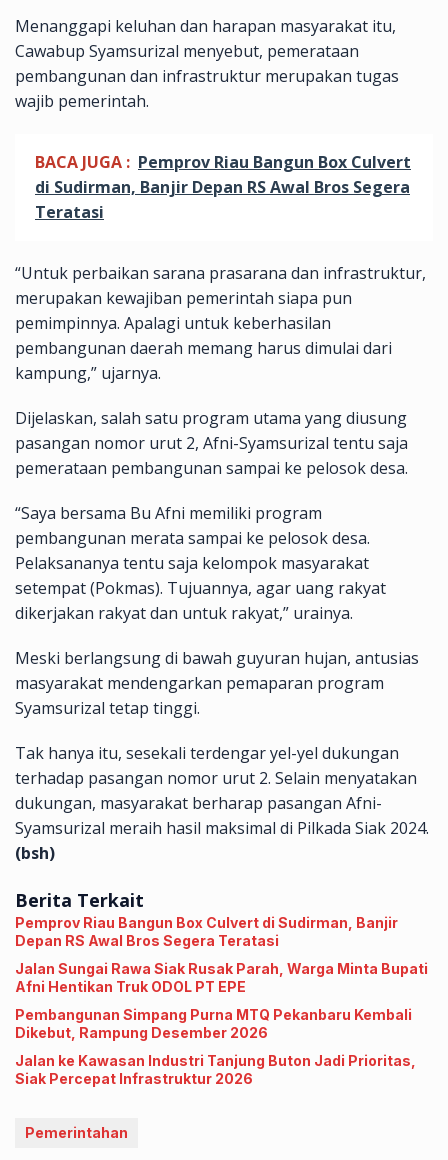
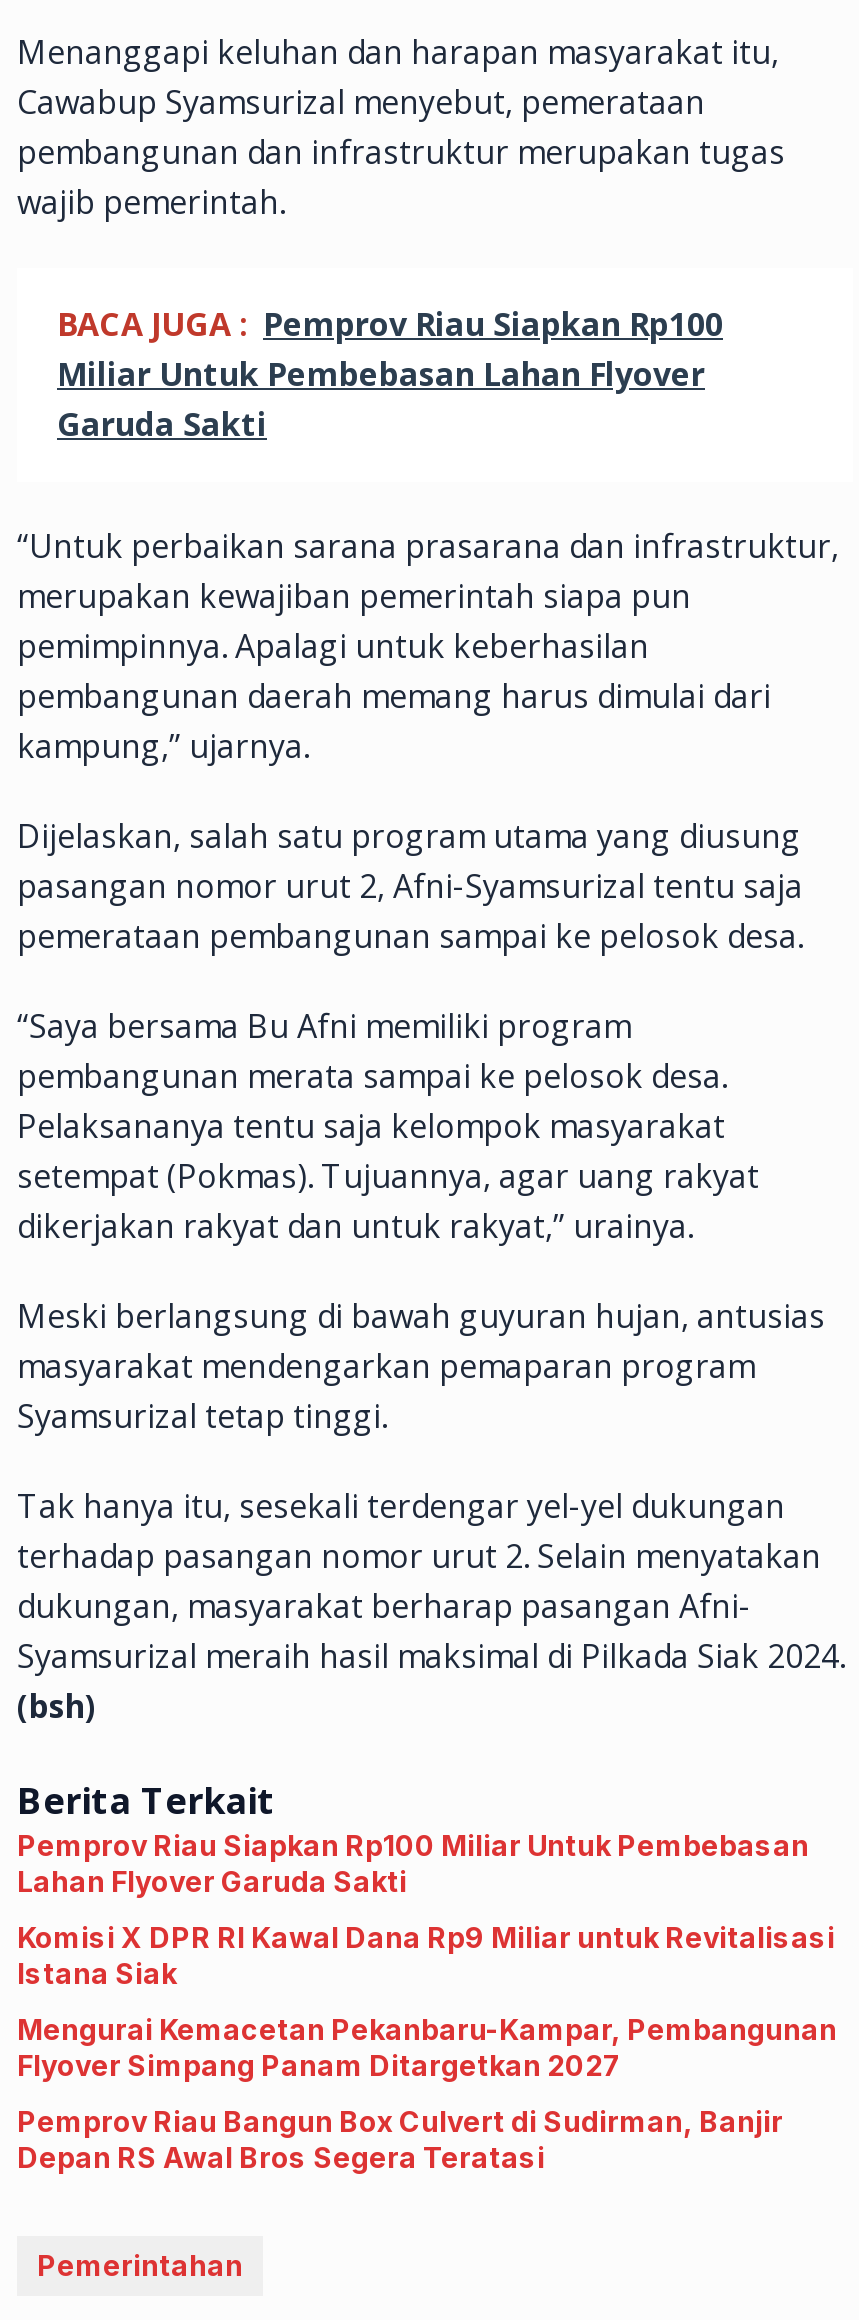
- BACA JUGA : Pemprov Riau Bangun Box Culvert
- di Sudirman, Banjir Depan RS Awal Bros Segera
- Teratasi
+ BACA JUGA : Pemprov Riau Siapkan Rp100
+ Miliar Untuk Pembebasan Lahan Flyover
+ Garuda Sakti

+ Pemprov Riau Siapkan Rp100 Miliar Untuk Pembebasan
+ Lahan Flyover Garuda Sakti
+ Komisi X DPR RI Kawal Dana Rp9 Miliar untuk Revitalisasi
+ Istana Siak
+ Mengurai Kemacetan Pekanbaru-Kampar, Pembangunan
+ Flyover Simpang Panam Ditargetkan 2027

moved down: Pemprov Riau Bangun Box Culvert di Sudirman, Banjir | Depan RS Awal Bros Segera Teratasi

- Jalan Sungai Rawa Siak Rusak Parah, Warga Minta Bupati
- Afni Hentikan Truk ODOL PT EPE
- Pembangunan Simpang Purna MTQ Pekanbaru Kembali
- Dikebut, Rampung Desember 2026
- Jalan ke Kawasan Industri Tanjung Buton Jadi Prioritas,
- Siak Percepat Infrastruktur 2026
